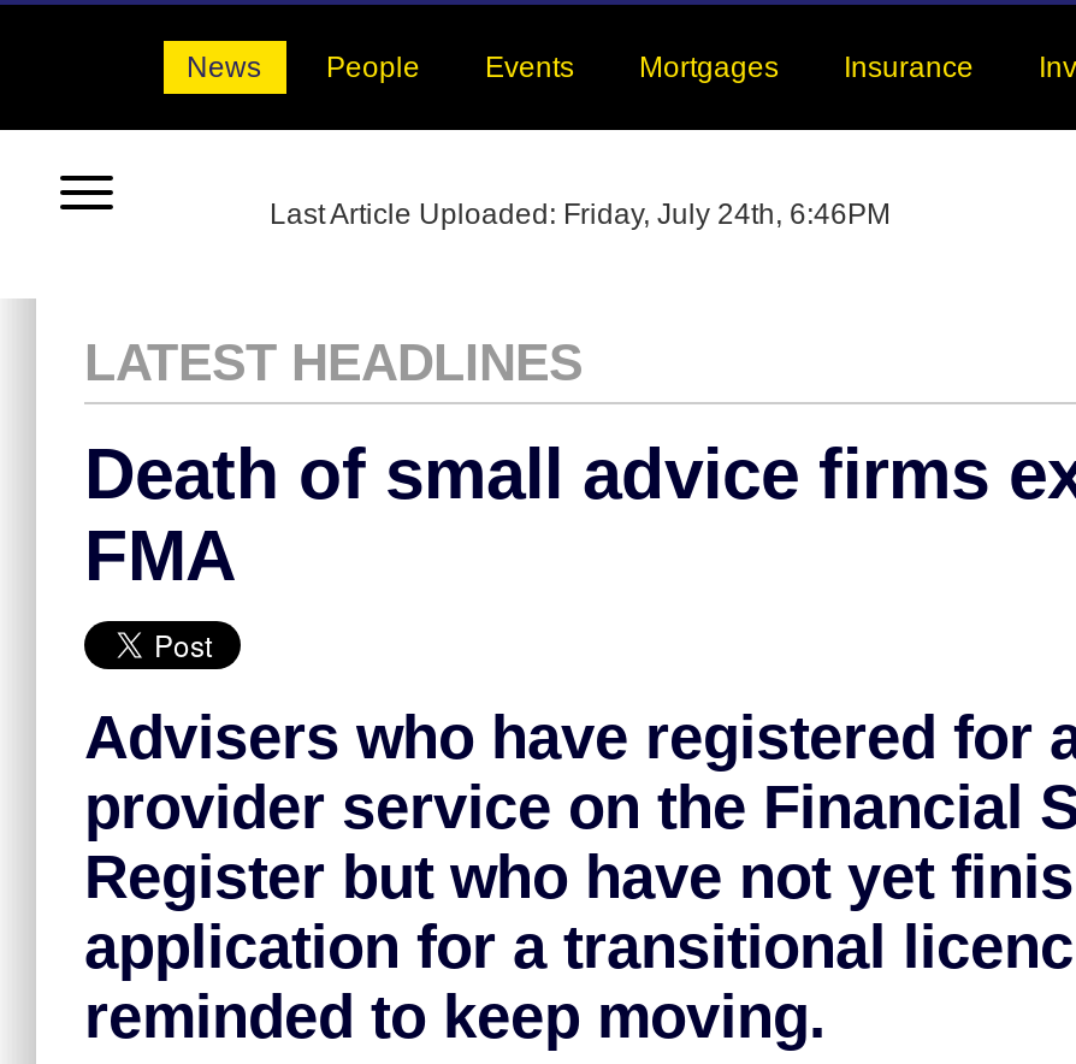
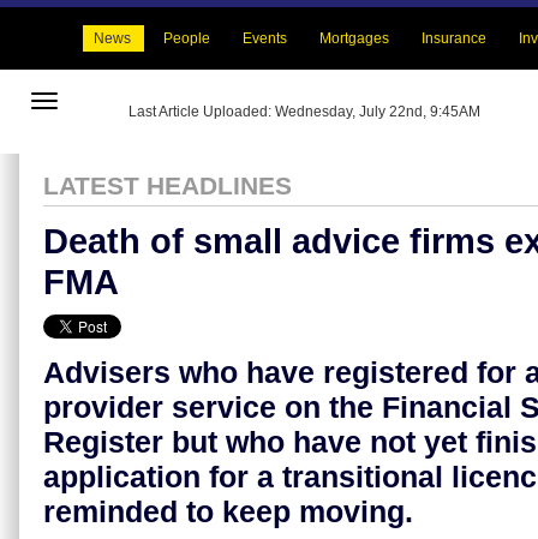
- Last Article Uploaded: Friday, July 24th, 6:46PM
+ Last Article Uploaded: Wednesday, July 22nd, 9:45AM
